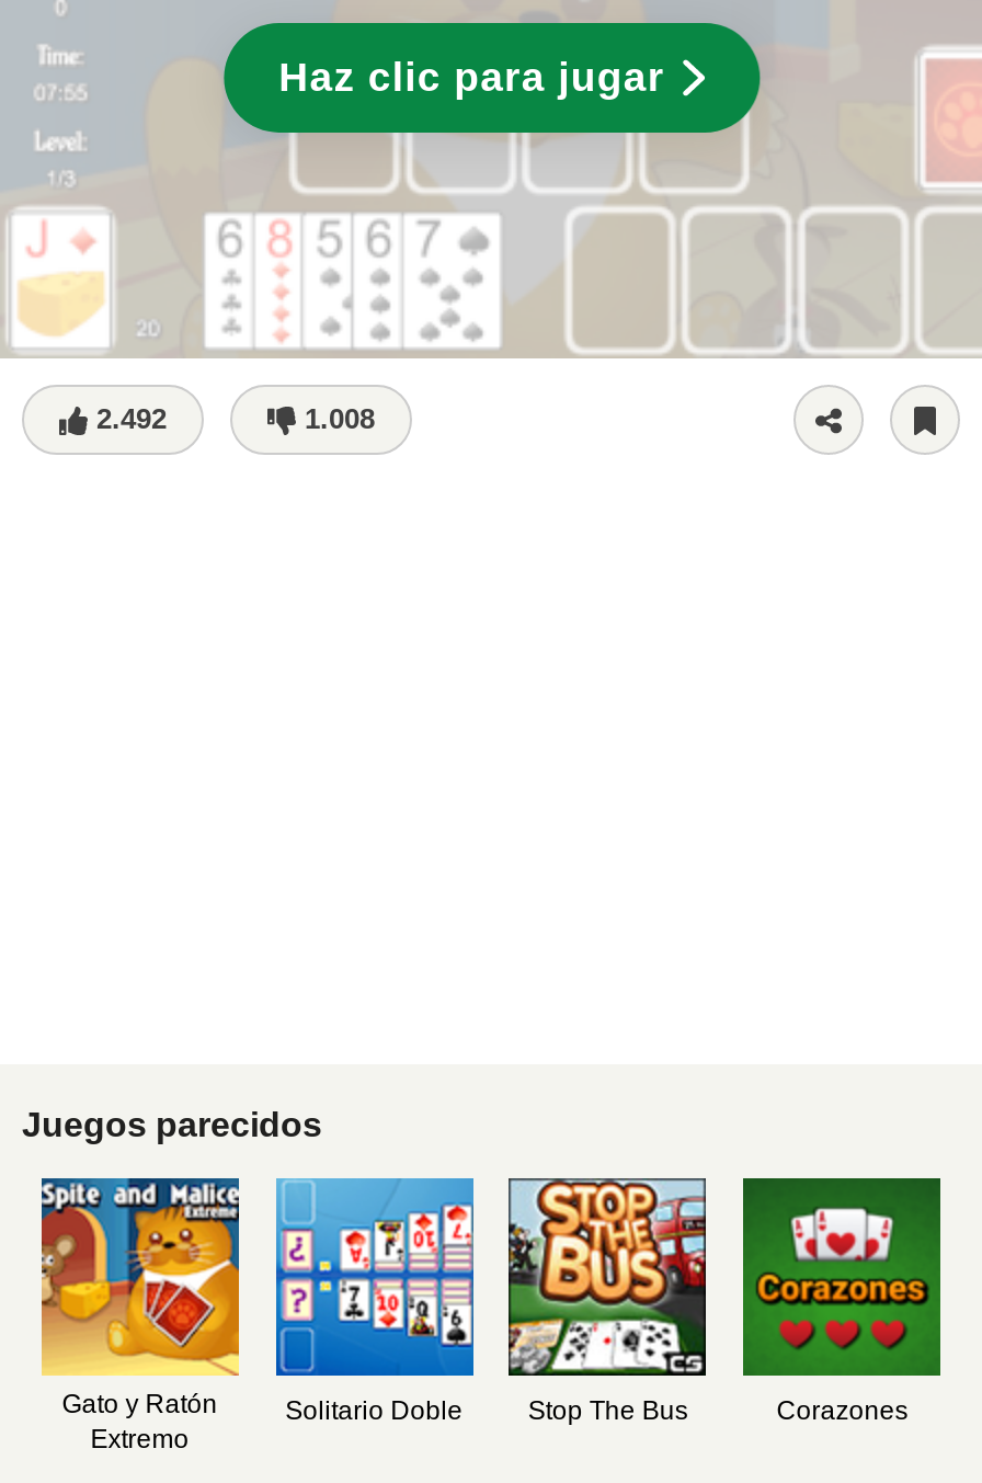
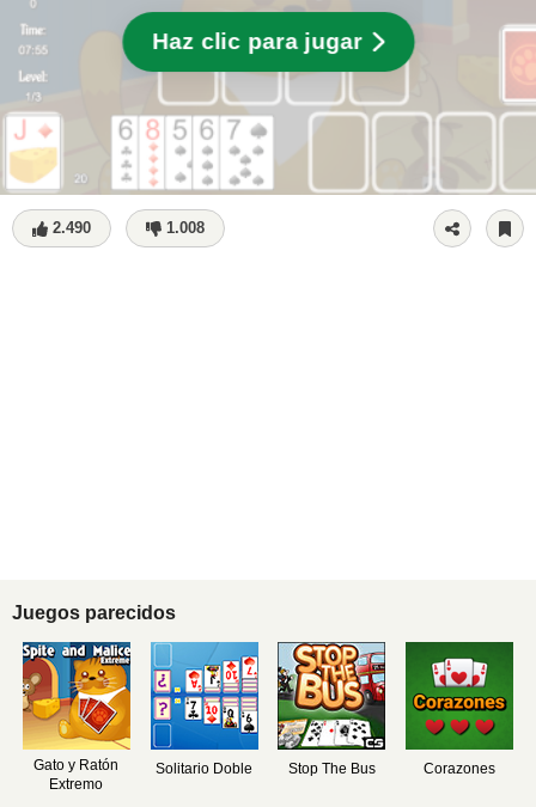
- 2.492
+ 2.490
